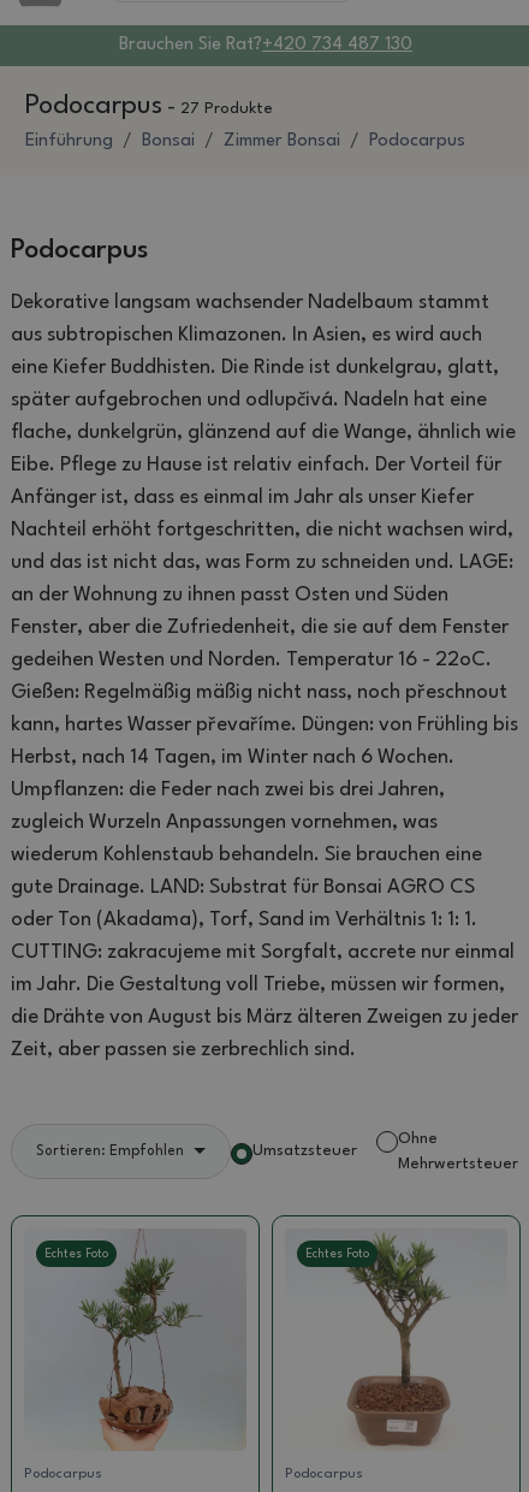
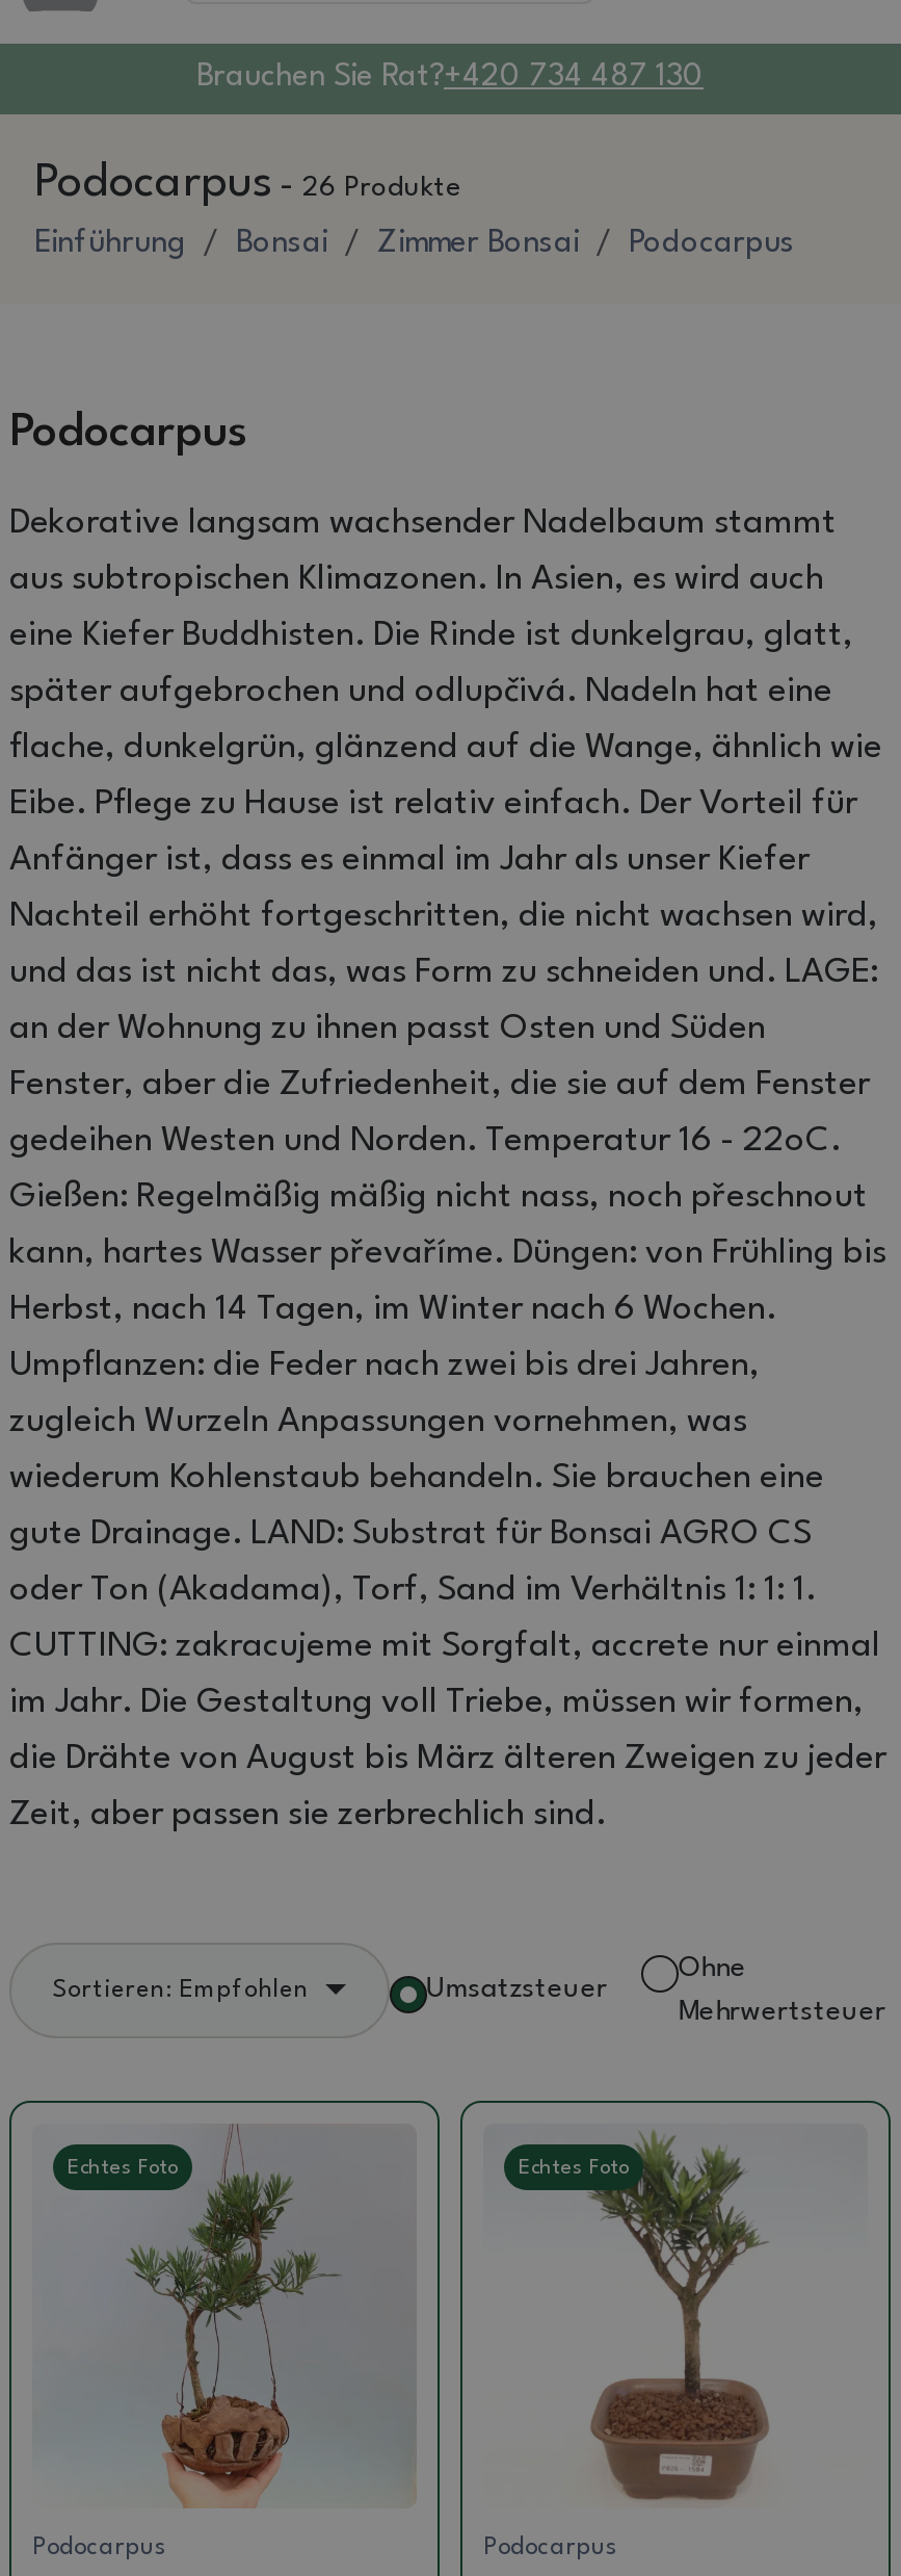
- Podocarpus - 27 Produkte
+ Podocarpus - 26 Produkte
